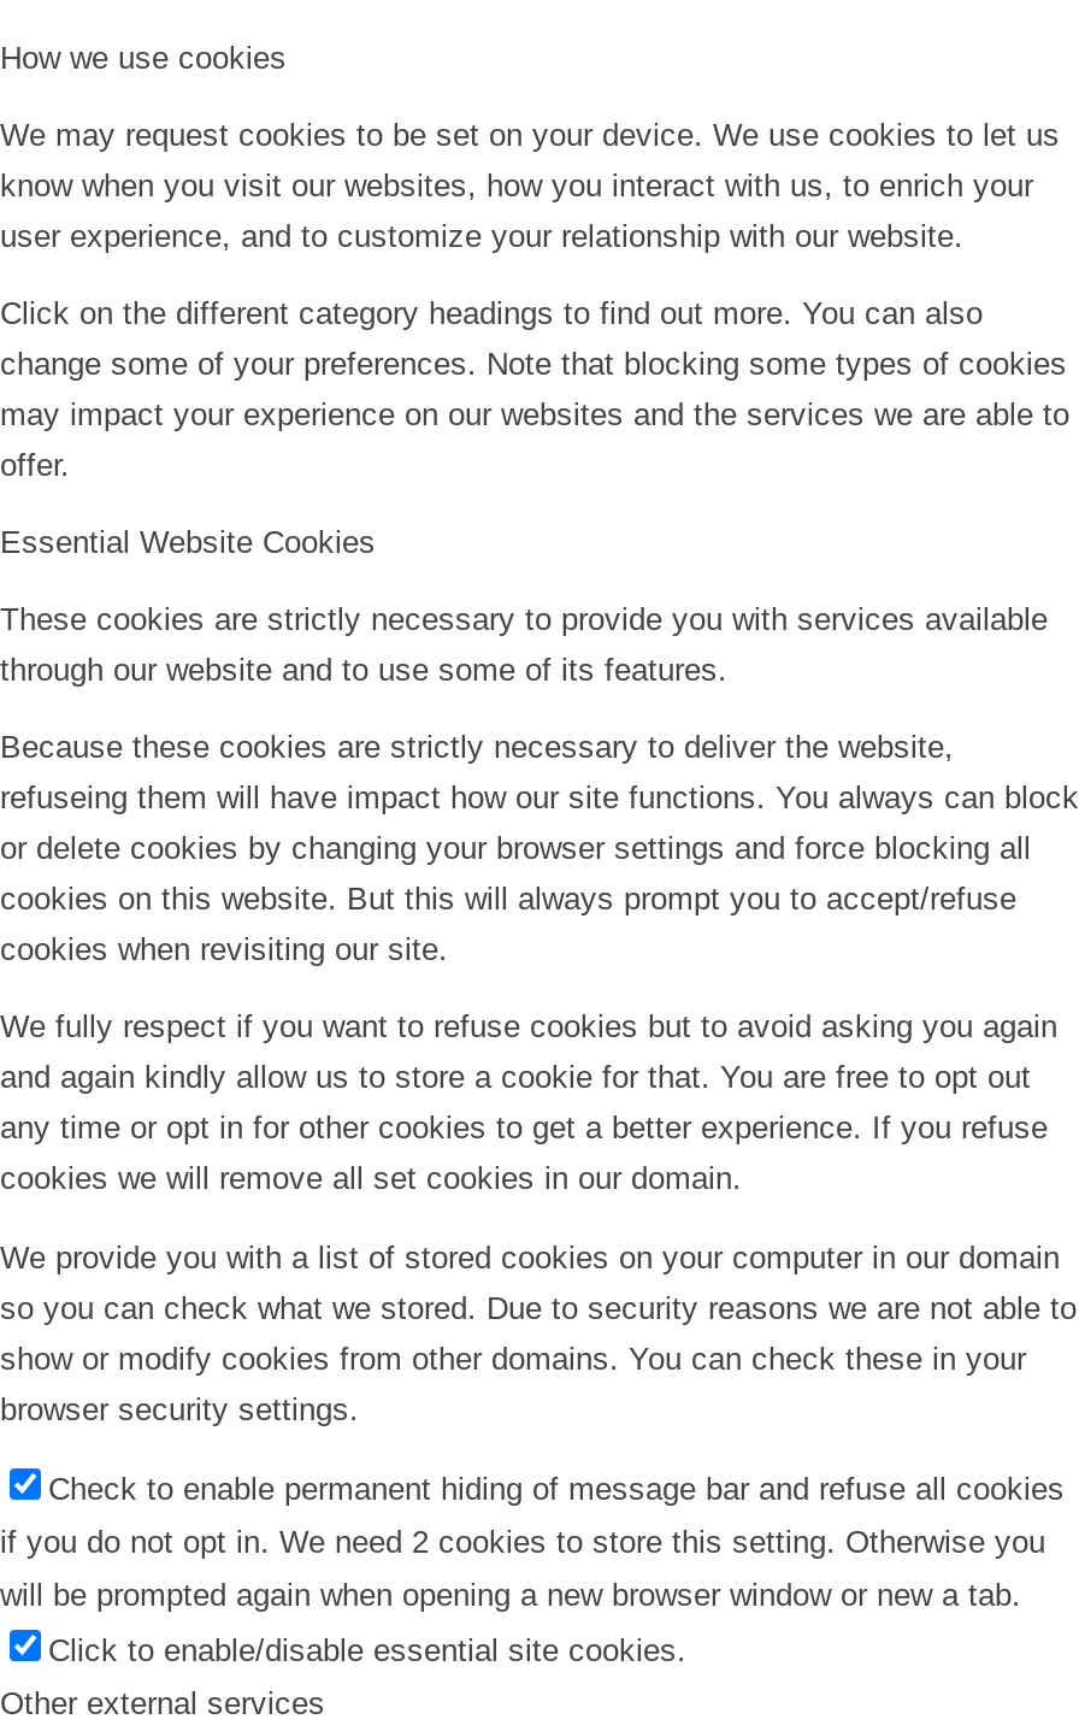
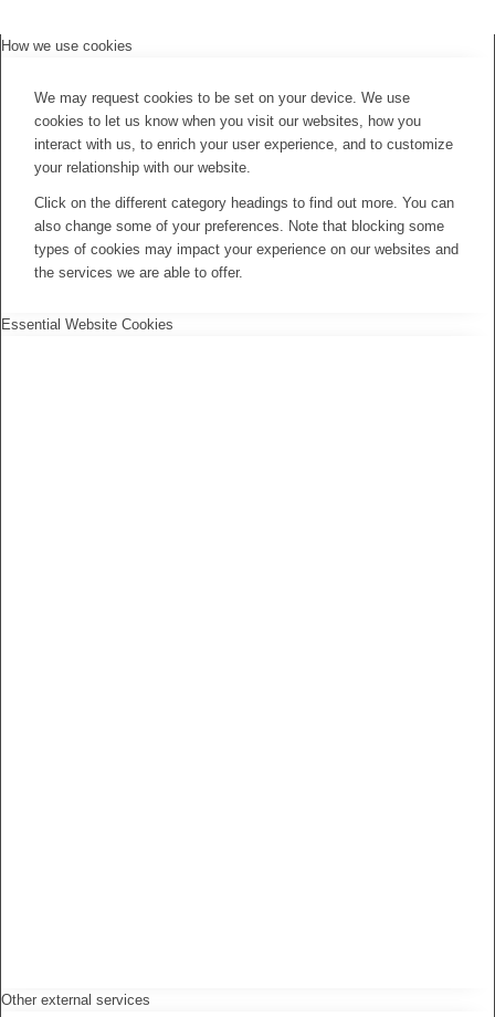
- These cookies are strictly necessary to provide you with services available
- through our website and to use some of its features.
- Because these cookies are strictly necessary to deliver the website,
- refuseing them will have impact how our site functions. You always can block
- or delete cookies by changing your browser settings and force blocking all
- cookies on this website. But this will always prompt you to accept/refuse
- cookies when revisiting our site.
- We fully respect if you want to refuse cookies but to avoid asking you again
- and again kindly allow us to store a cookie for that. You are free to opt out
- any time or opt in for other cookies to get a better experience. If you refuse
- cookies we will remove all set cookies in our domain.
- We provide you with a list of stored cookies on your computer in our domain
- so you can check what we stored. Due to security reasons we are not able to
- show or modify cookies from other domains. You can check these in your
- browser security settings.
- Check to enable permanent hiding of message bar and refuse all cookies
- if you do not opt in. We need 2 cookies to store this setting. Otherwise you
- will be prompted again when opening a new browser window or new a tab.
- Click to enable/disable essential site cookies.
